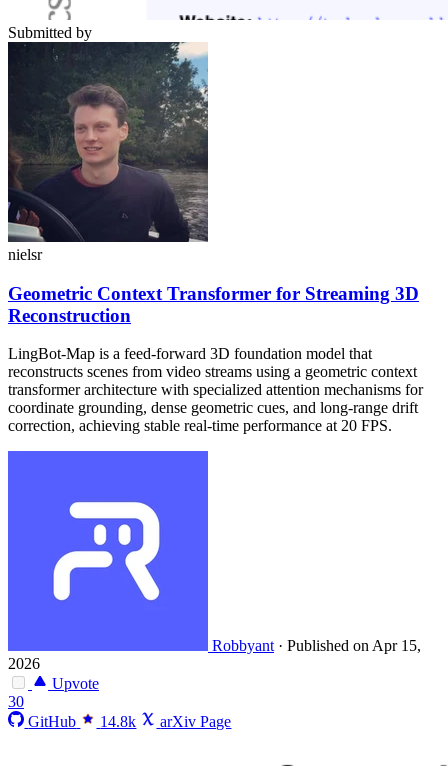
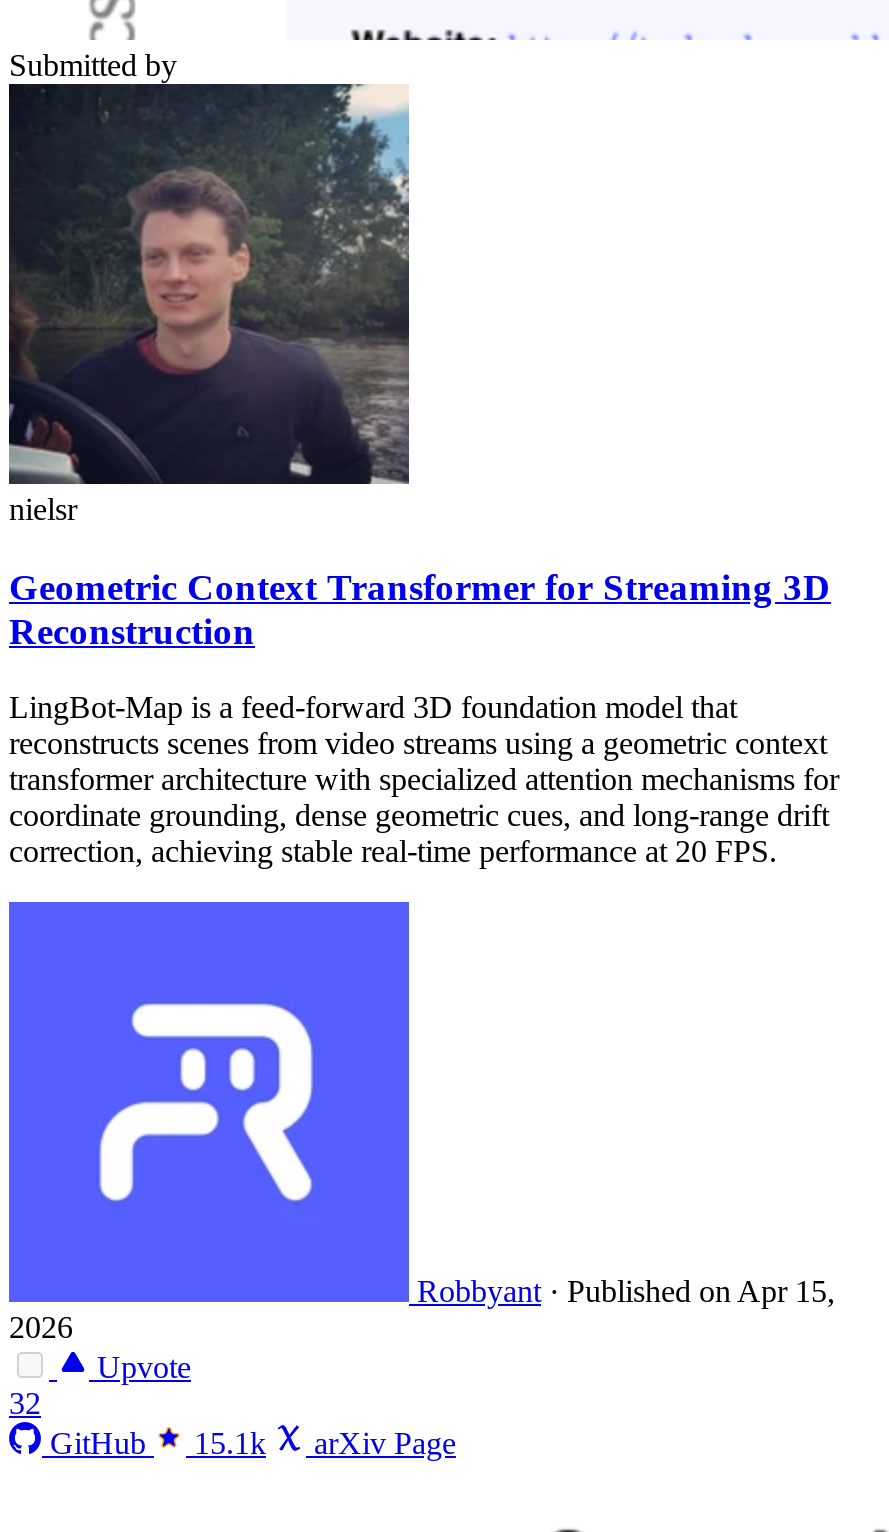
- 30
+ 32

- GitHub 14.8k arXiv Page
+ GitHub 15.1k arXiv Page
